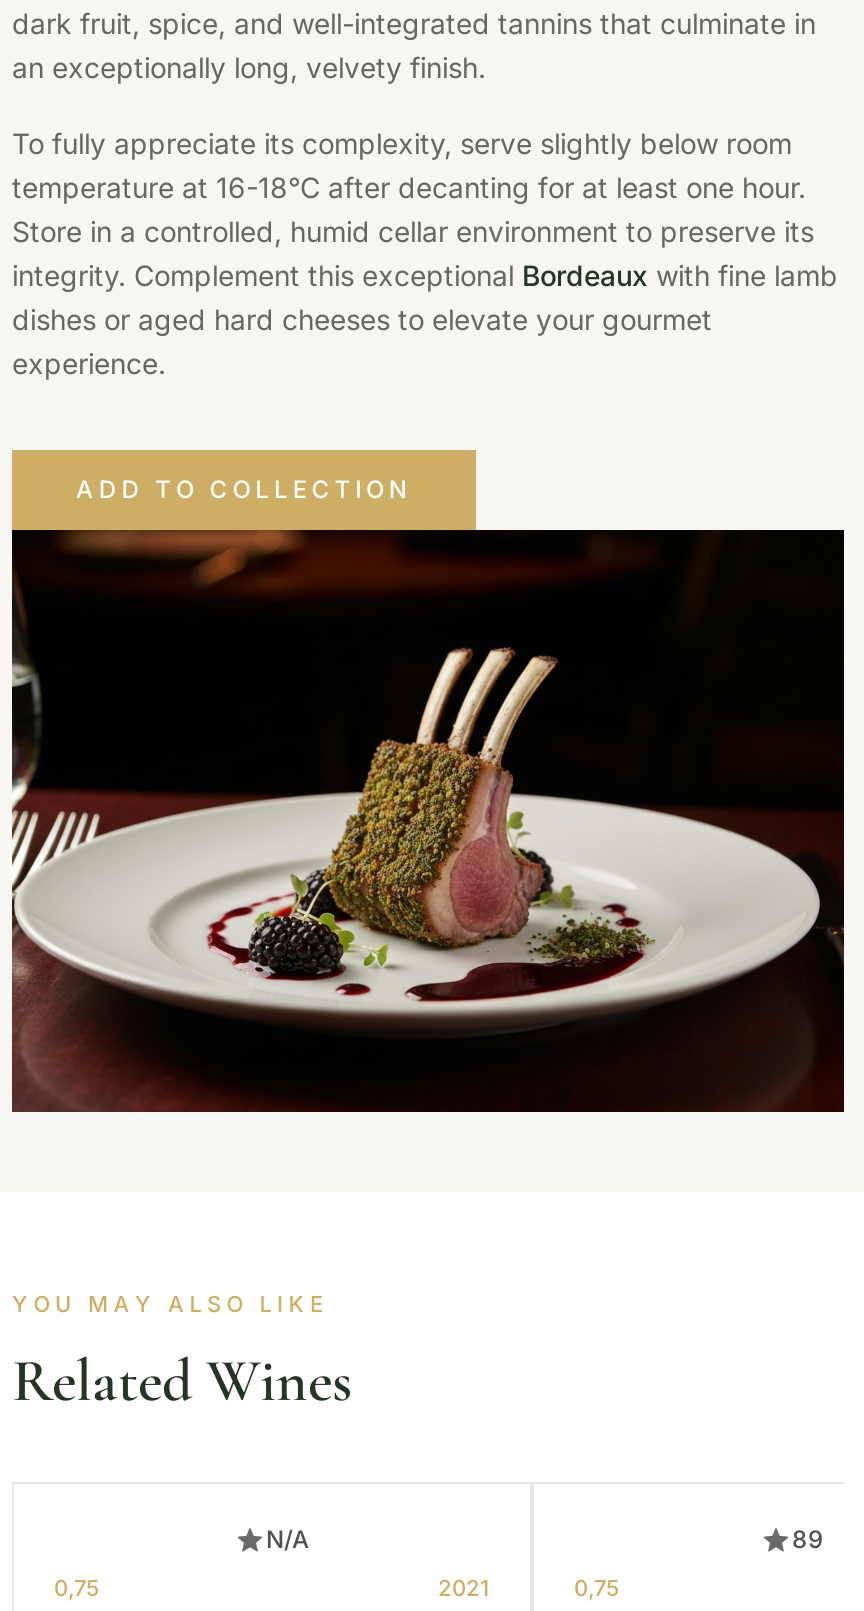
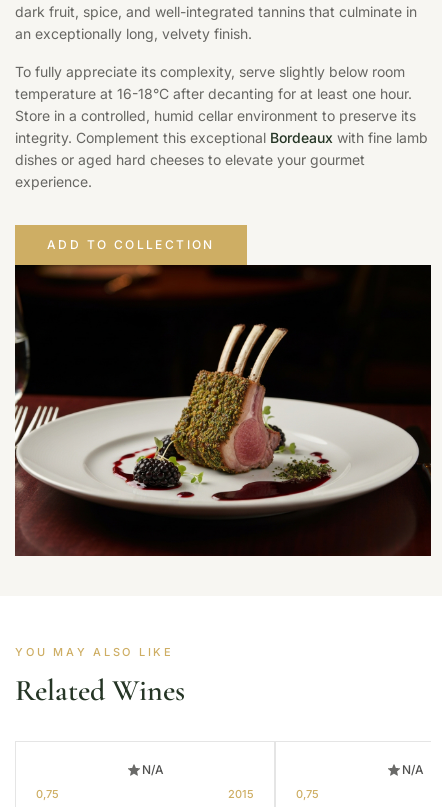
- 89
+ N/A

- 2021
+ 2015
